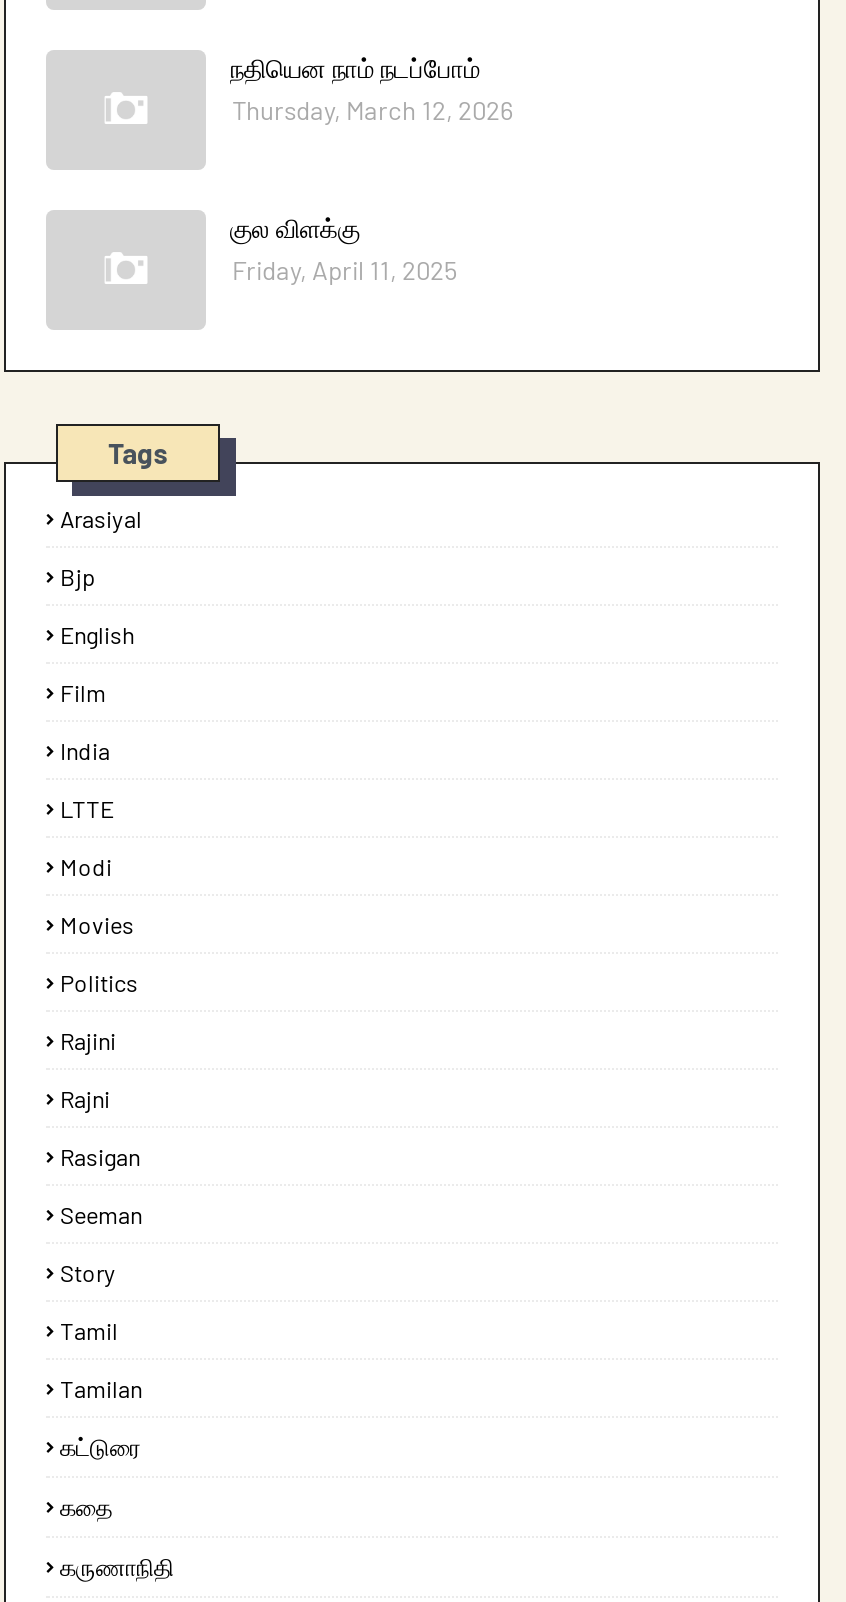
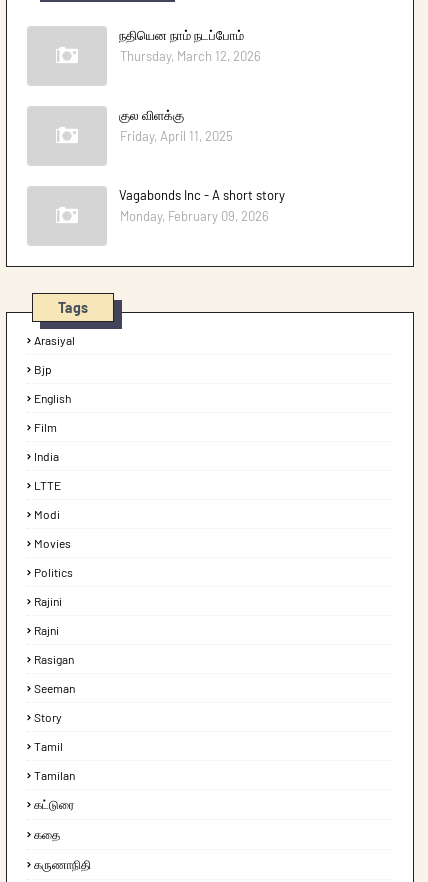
+ Vagabonds Inc - A short story
+ Monday, February 09, 2026
